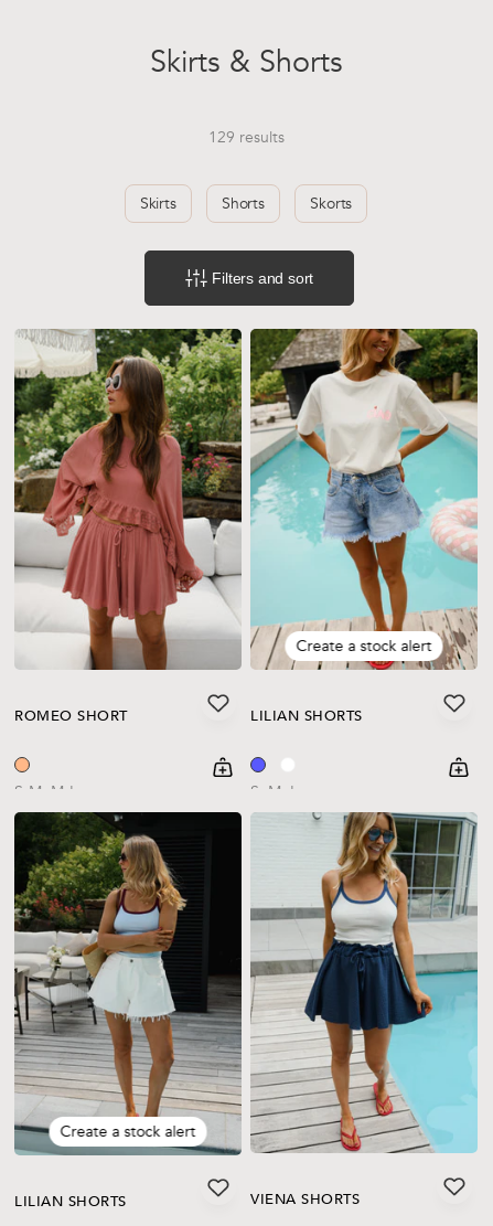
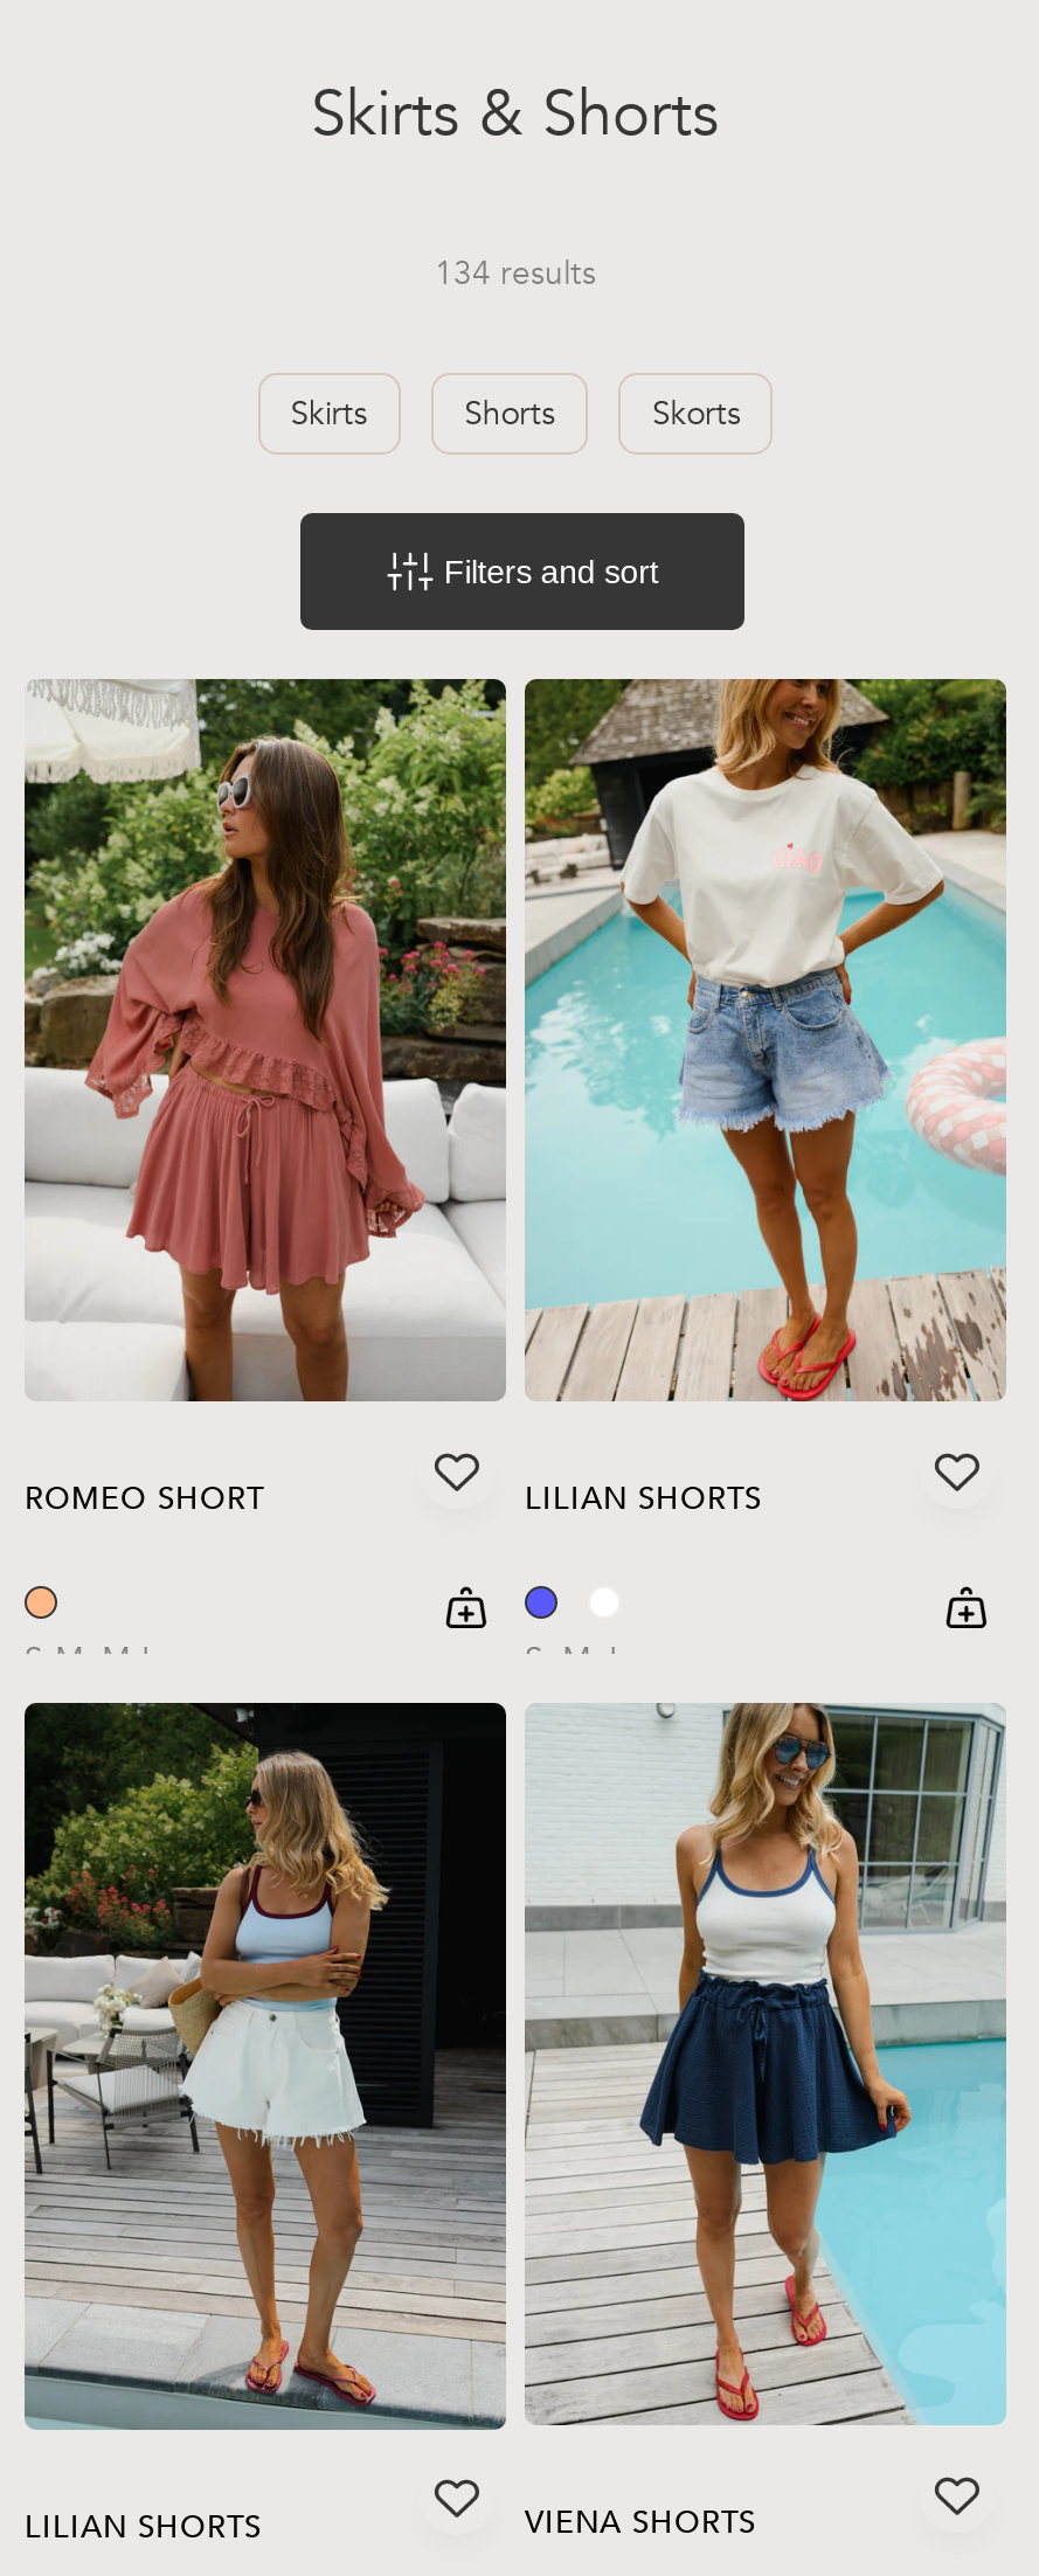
- 129 results
+ 134 results

- Create a stock alert

- Create a stock alert
